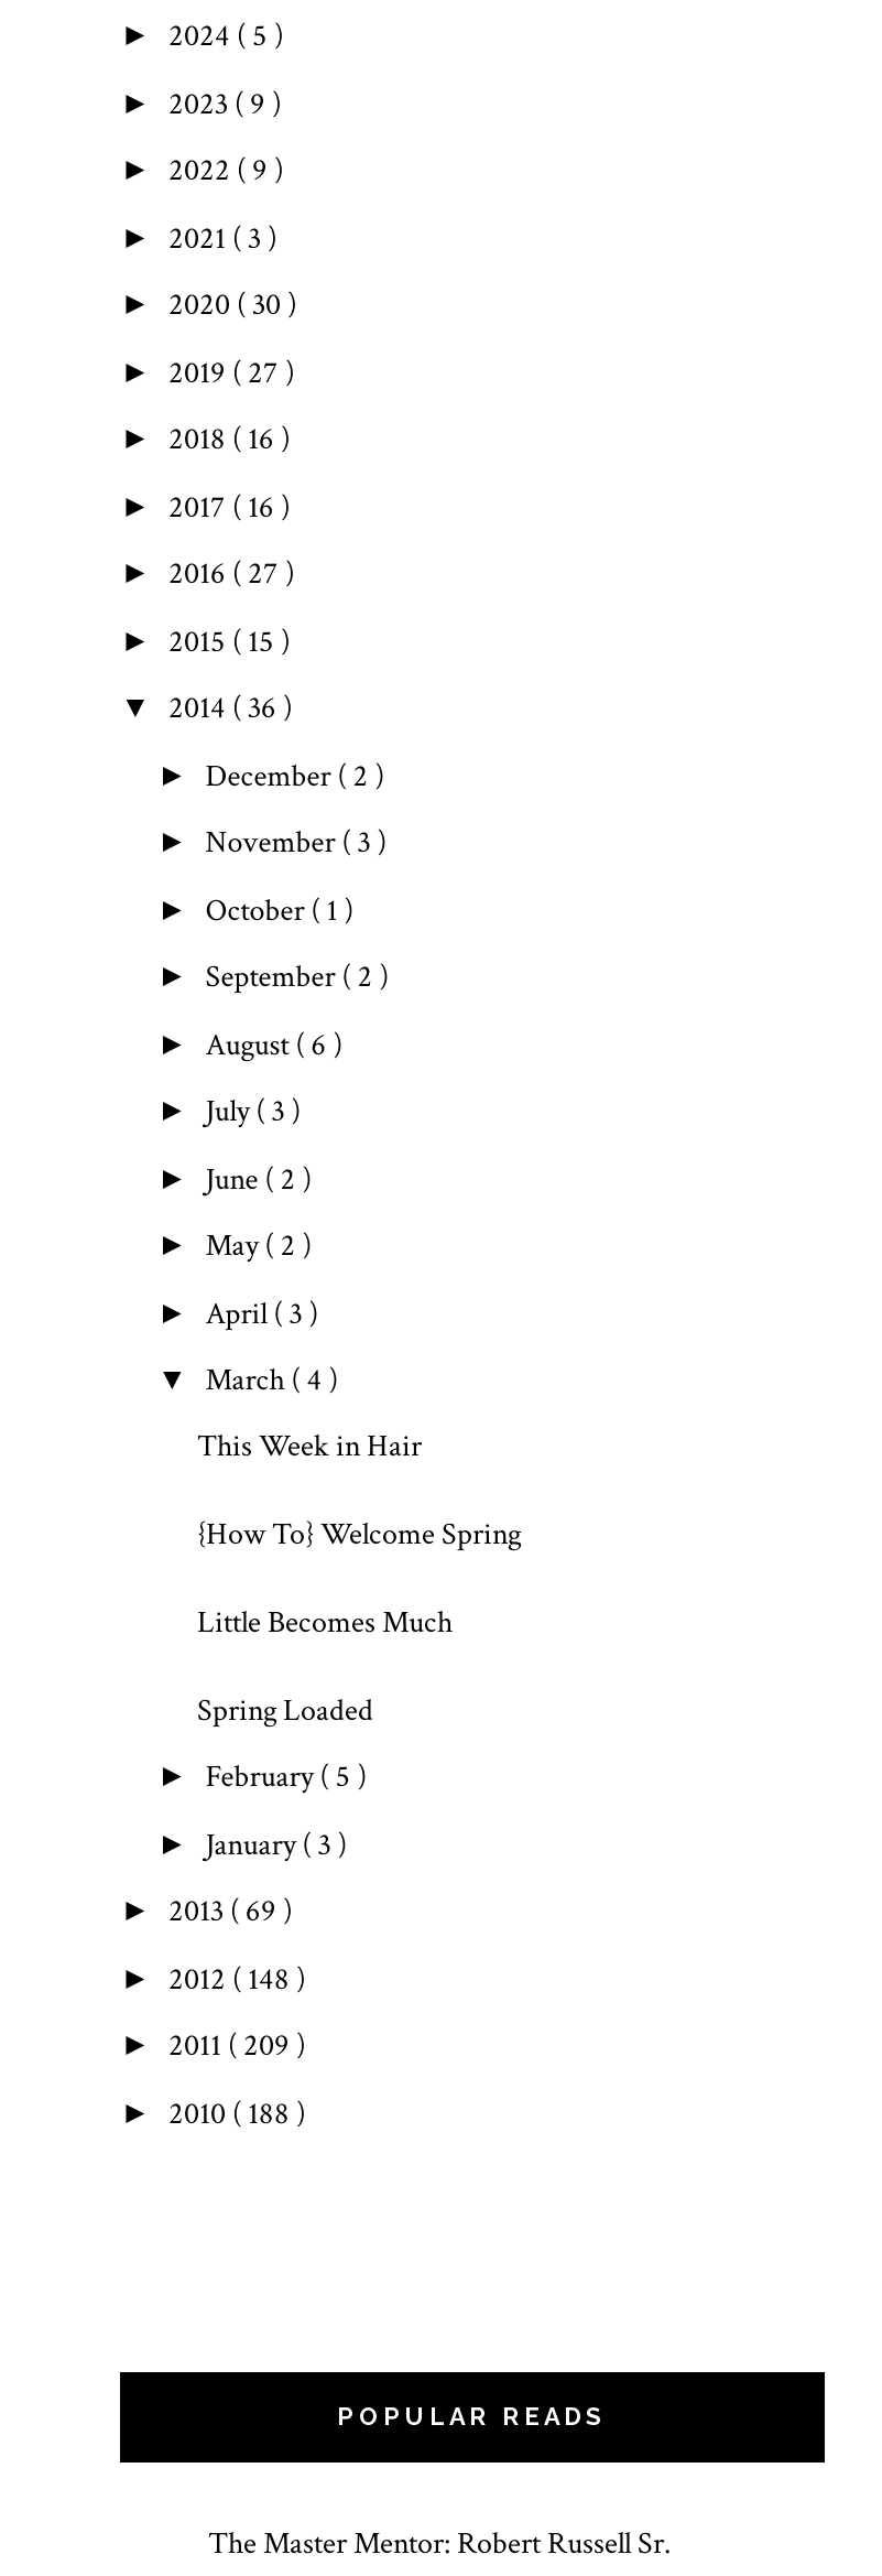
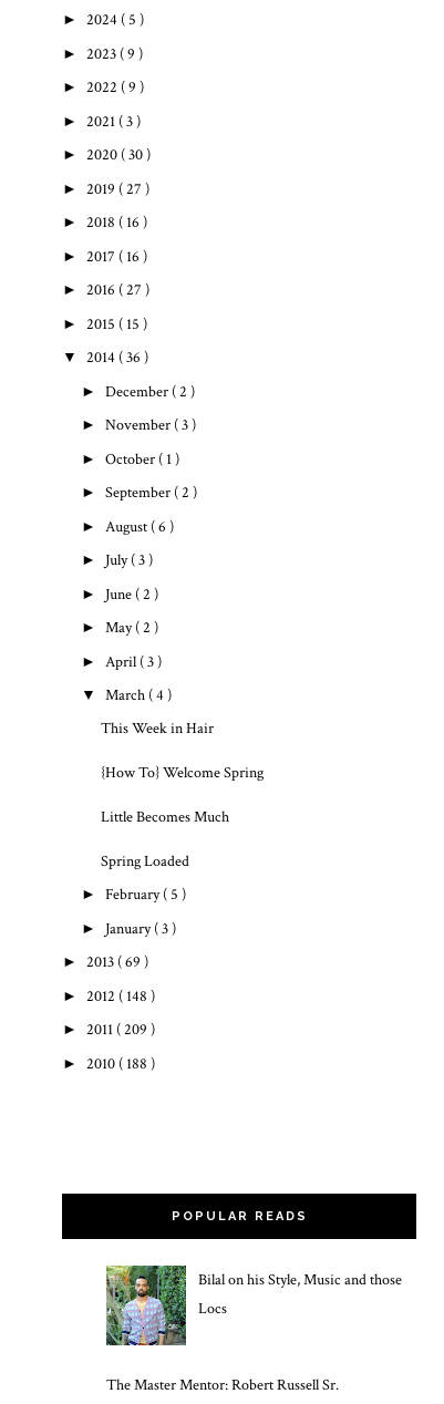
+ [image]
+ Bilal on his Style, Music and those
+ Locs
